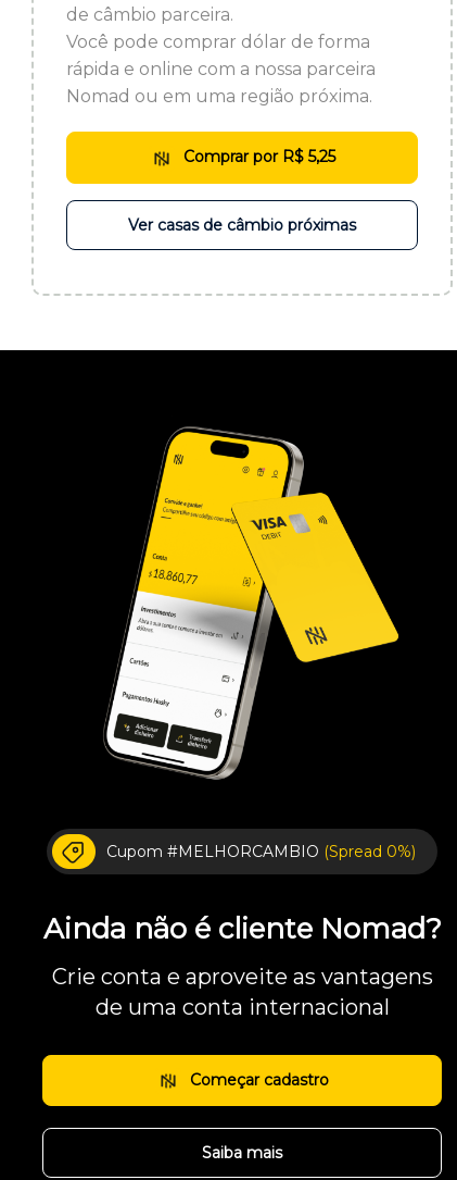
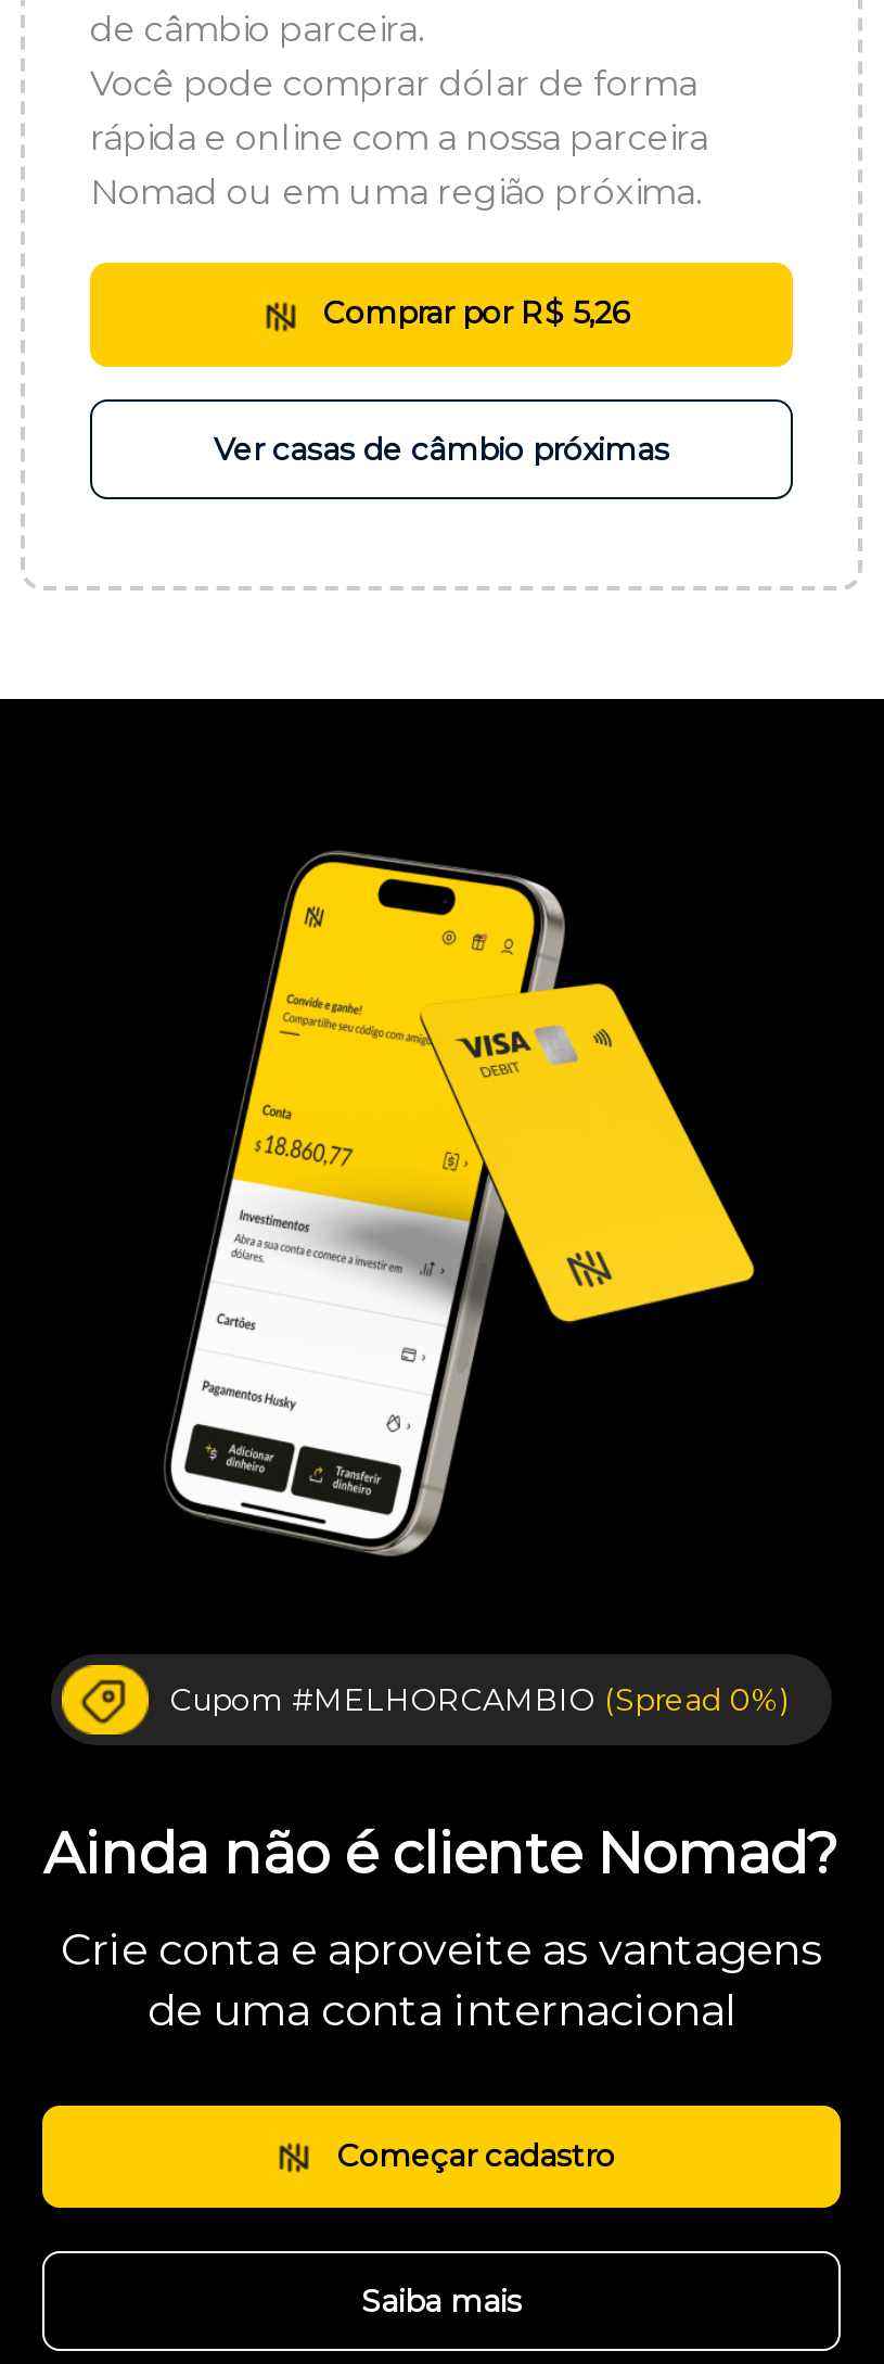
- Comprar por R$ 5,25
+ Comprar por R$ 5,26
